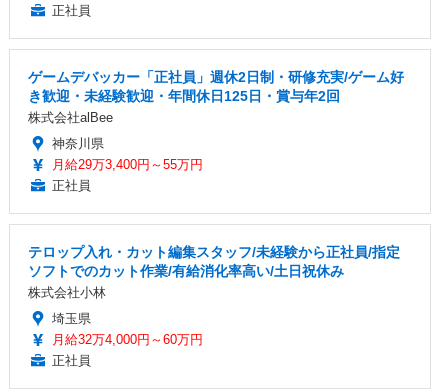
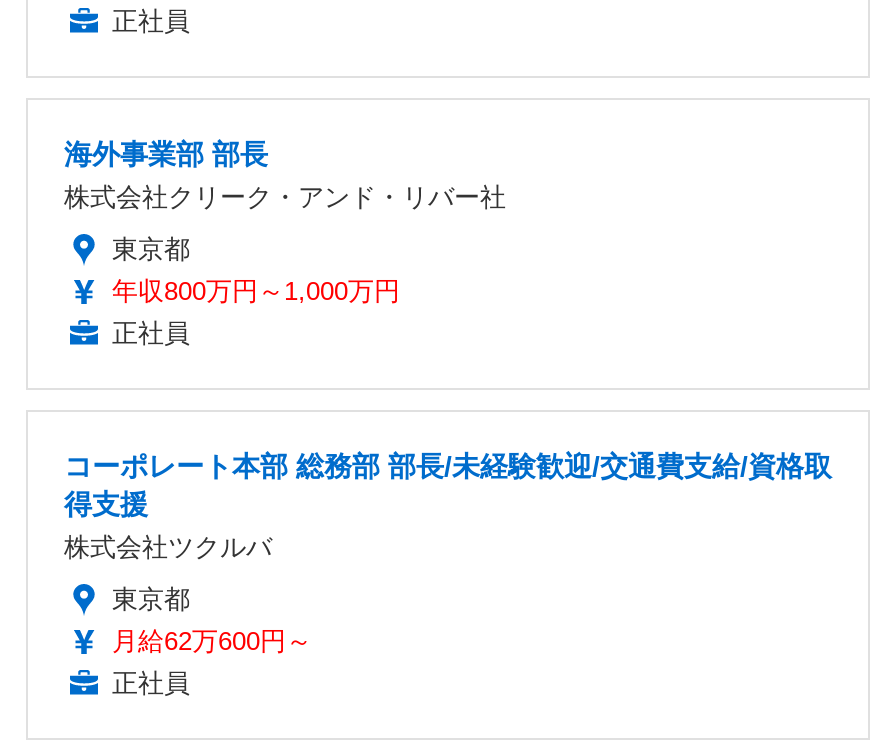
- ゲームデバッカー「正社員」週休2日制・研修充実/ゲーム好
- き歓迎・未経験歓迎・年間休日125日・賞与年2回
- 株式会社alBee
+ 海外事業部 部長
+ 株式会社クリーク・アンド・リバー社

- 神奈川県
- 月給29万3,400円～55万円
+ 東京都
+ 年収800万円～1,000万円

- テロップ入れ・カット編集スタッフ/未経験から正社員/指定
- ソフトでのカット作業/有給消化率高い/土日祝休み
- 株式会社小林
+ コーポレート本部 総務部 部長/未経験歓迎/交通費支給/資格取
+ 得支援
+ 株式会社ツクルバ

- 埼玉県
- 月給32万4,000円～60万円
+ 東京都
+ 月給62万600円～
